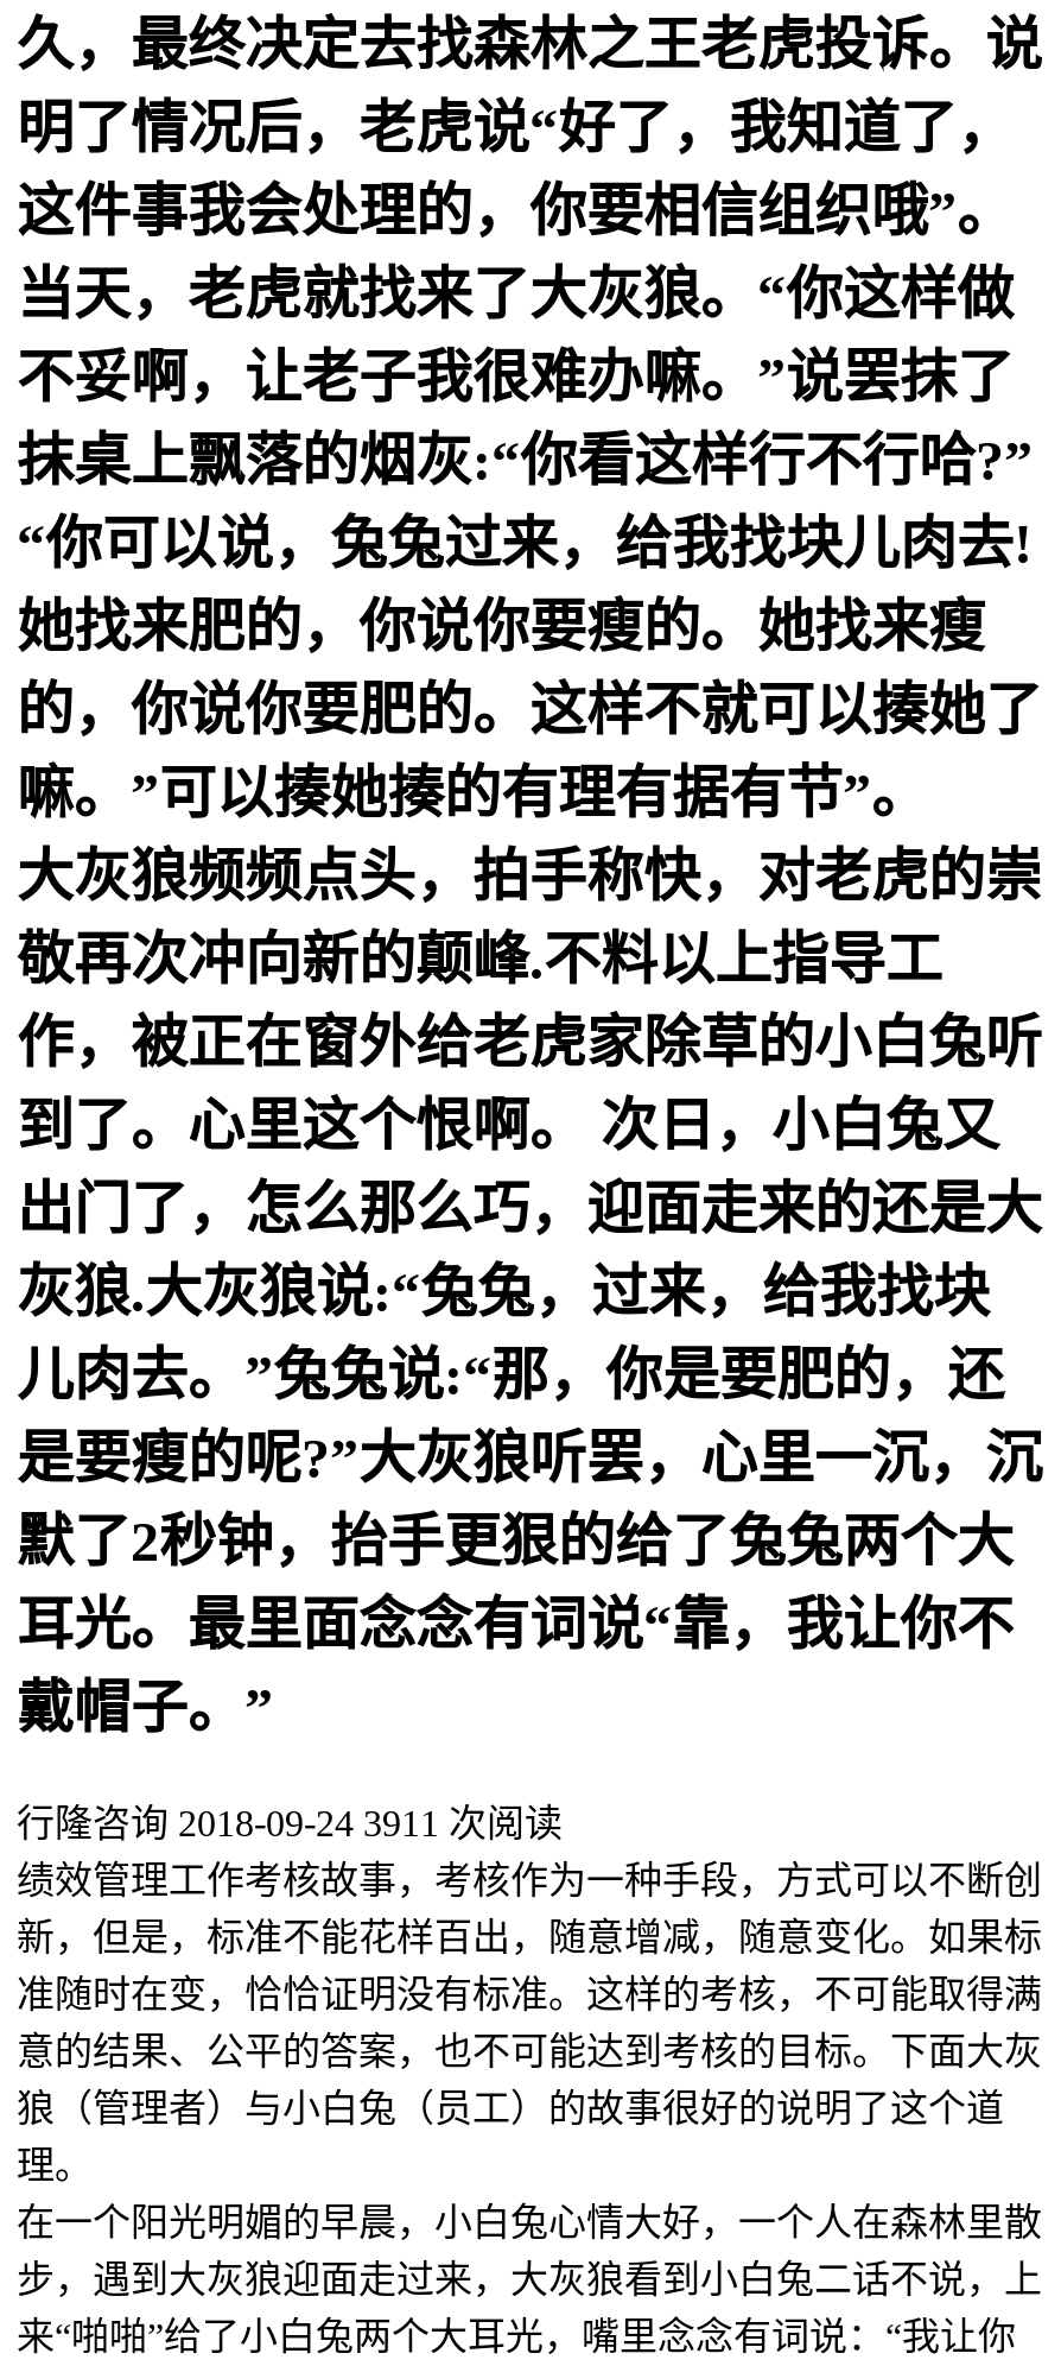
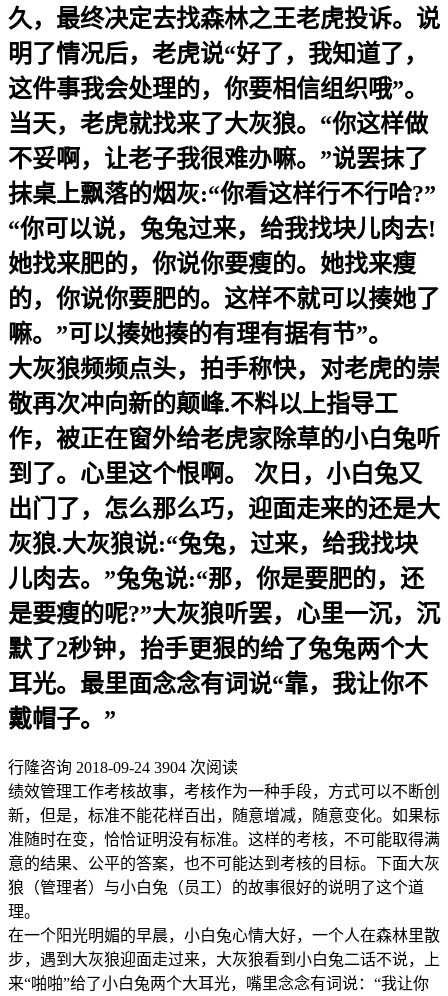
- 行隆咨询 2018-09-24 3911 次阅读
+ 行隆咨询 2018-09-24 3904 次阅读
